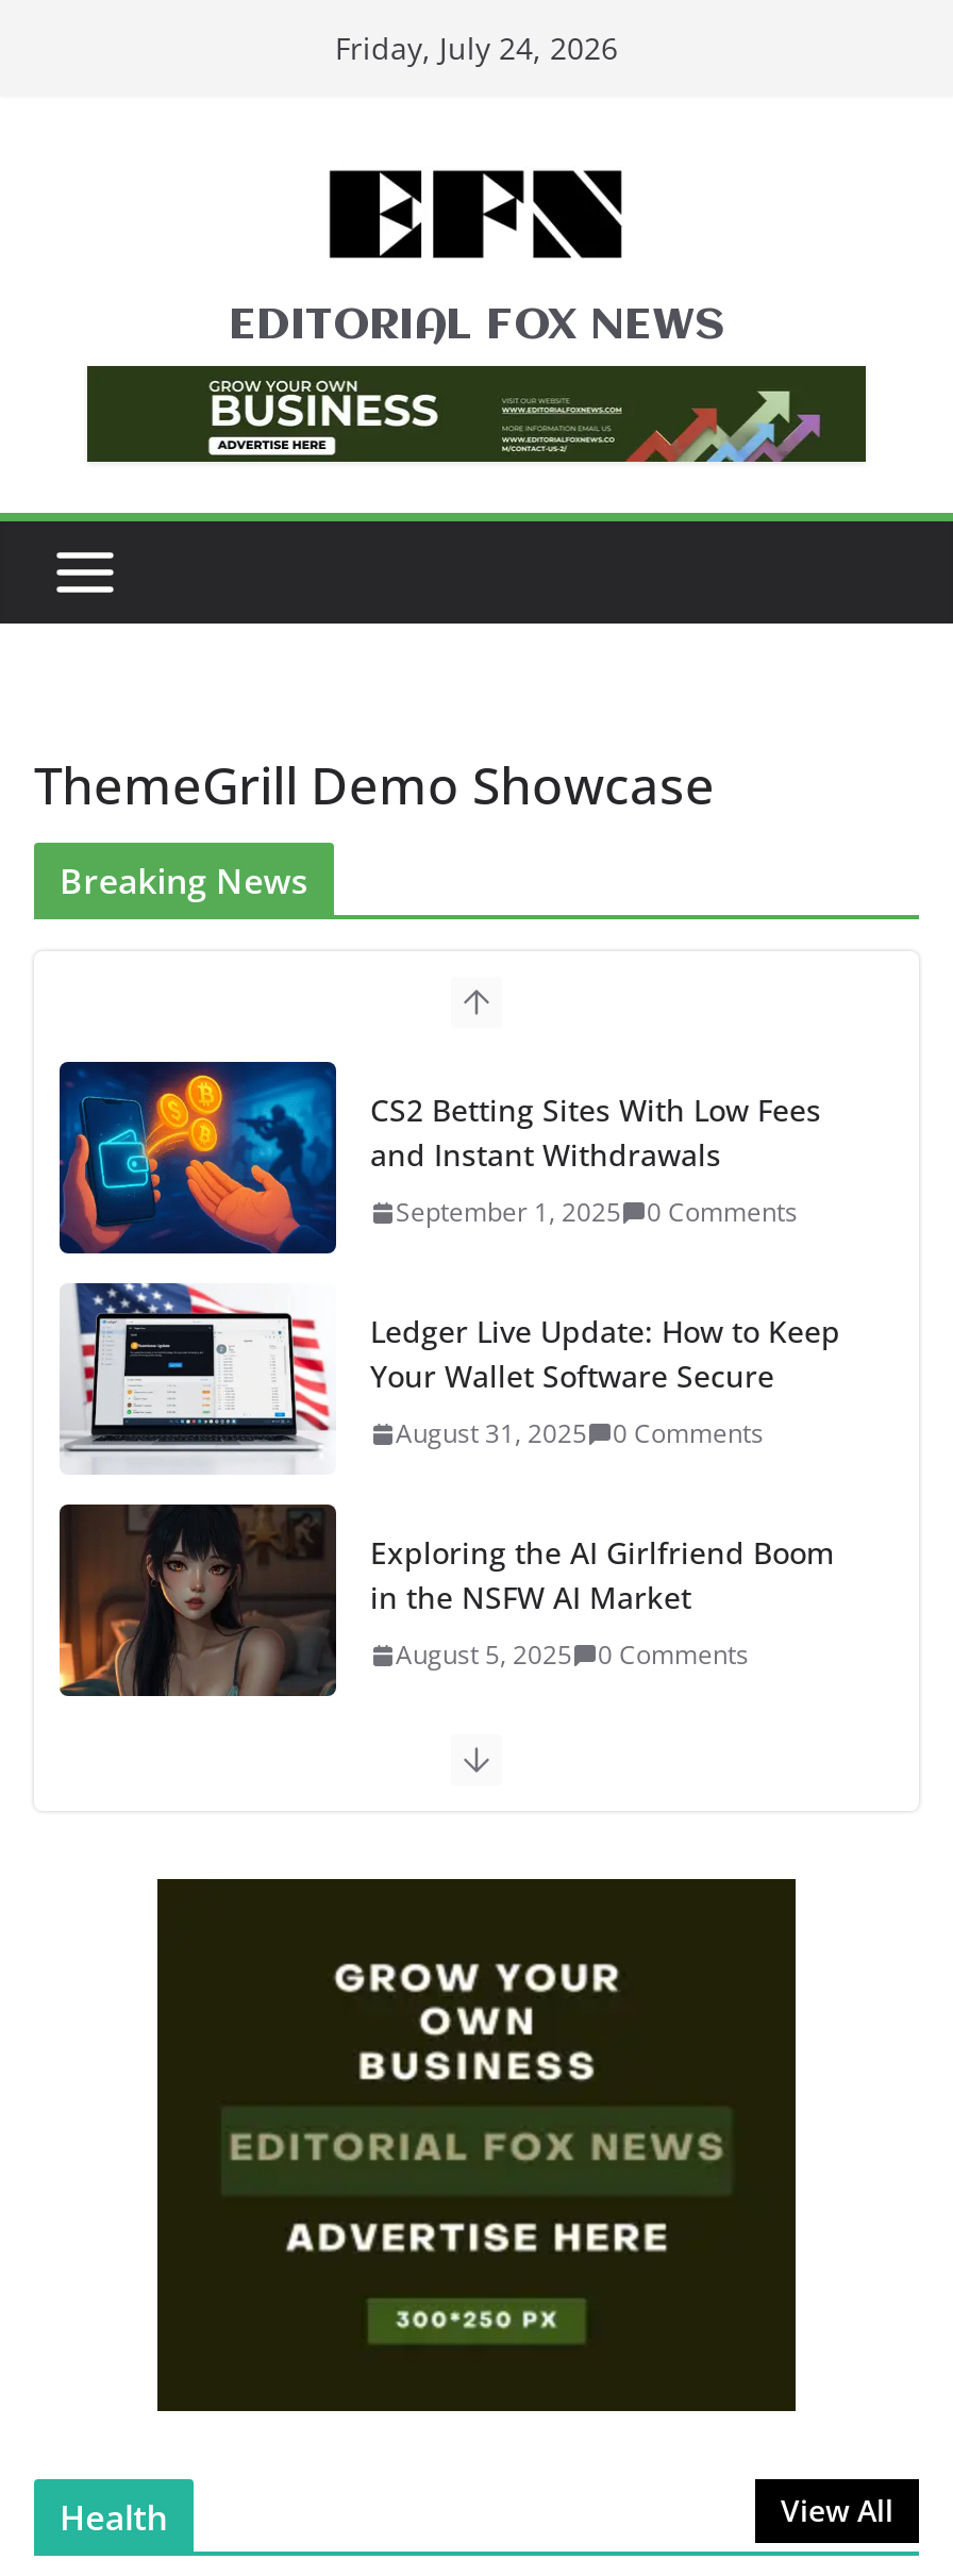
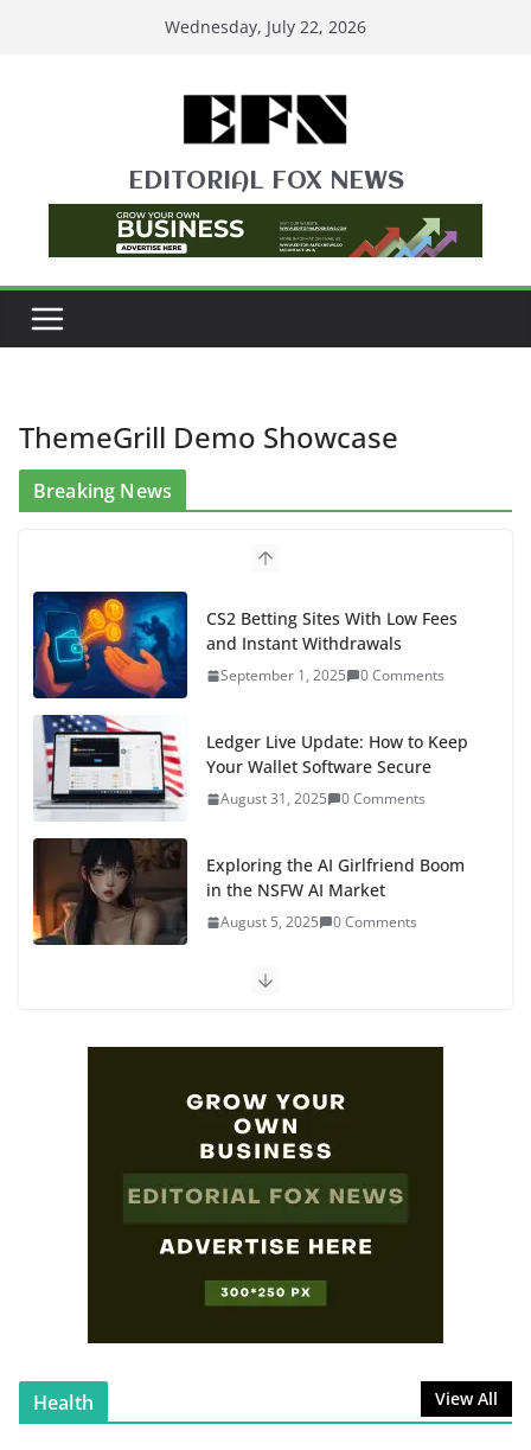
- Friday, July 24, 2026
+ Wednesday, July 22, 2026
